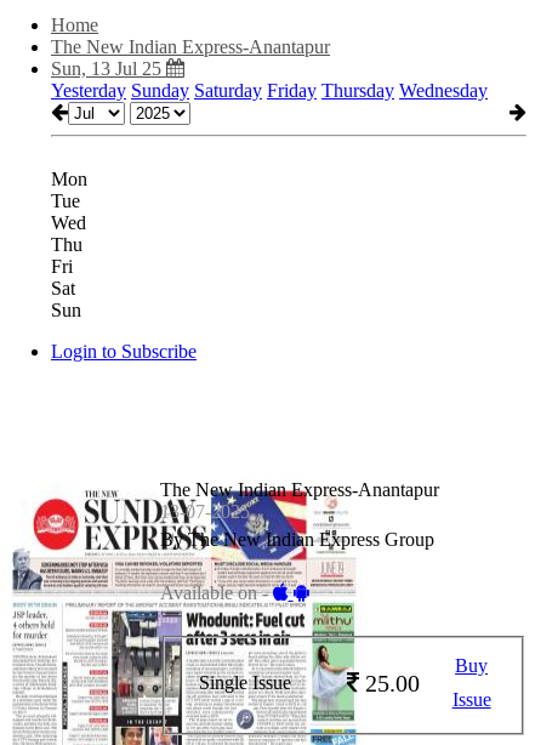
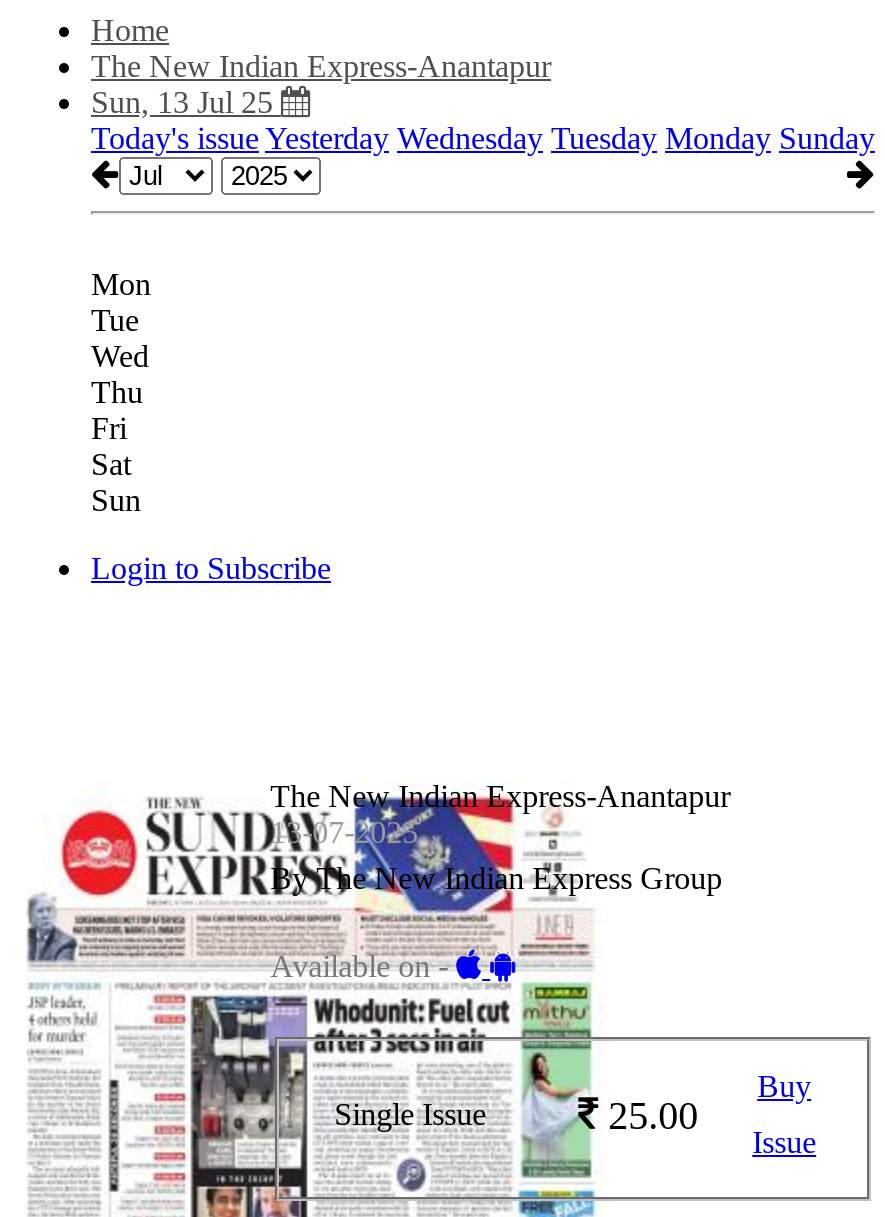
- Yesterday Sunday Saturday Friday Thursday Wednesday
+ Today's issue Yesterday Wednesday Tuesday Monday Sunday
